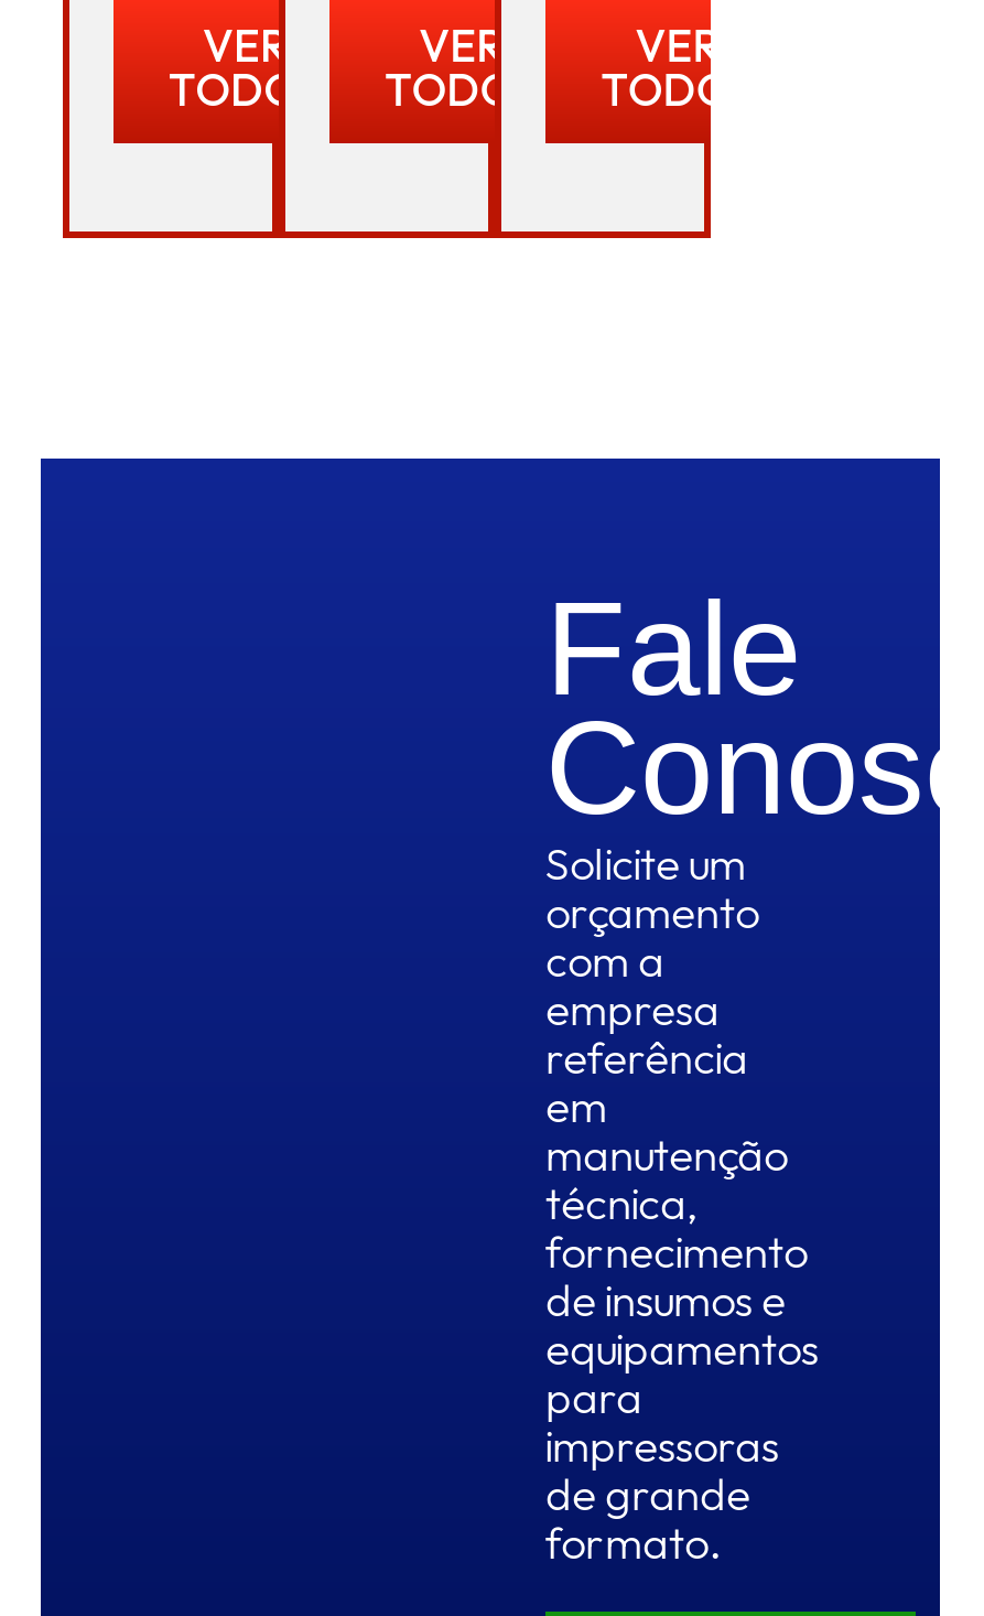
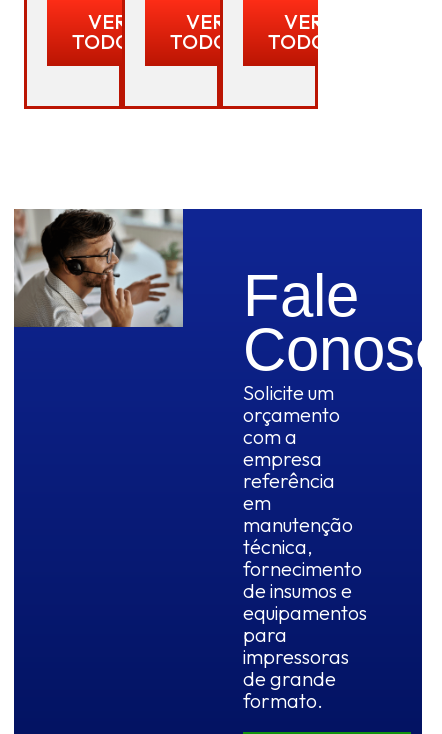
+ [image]
